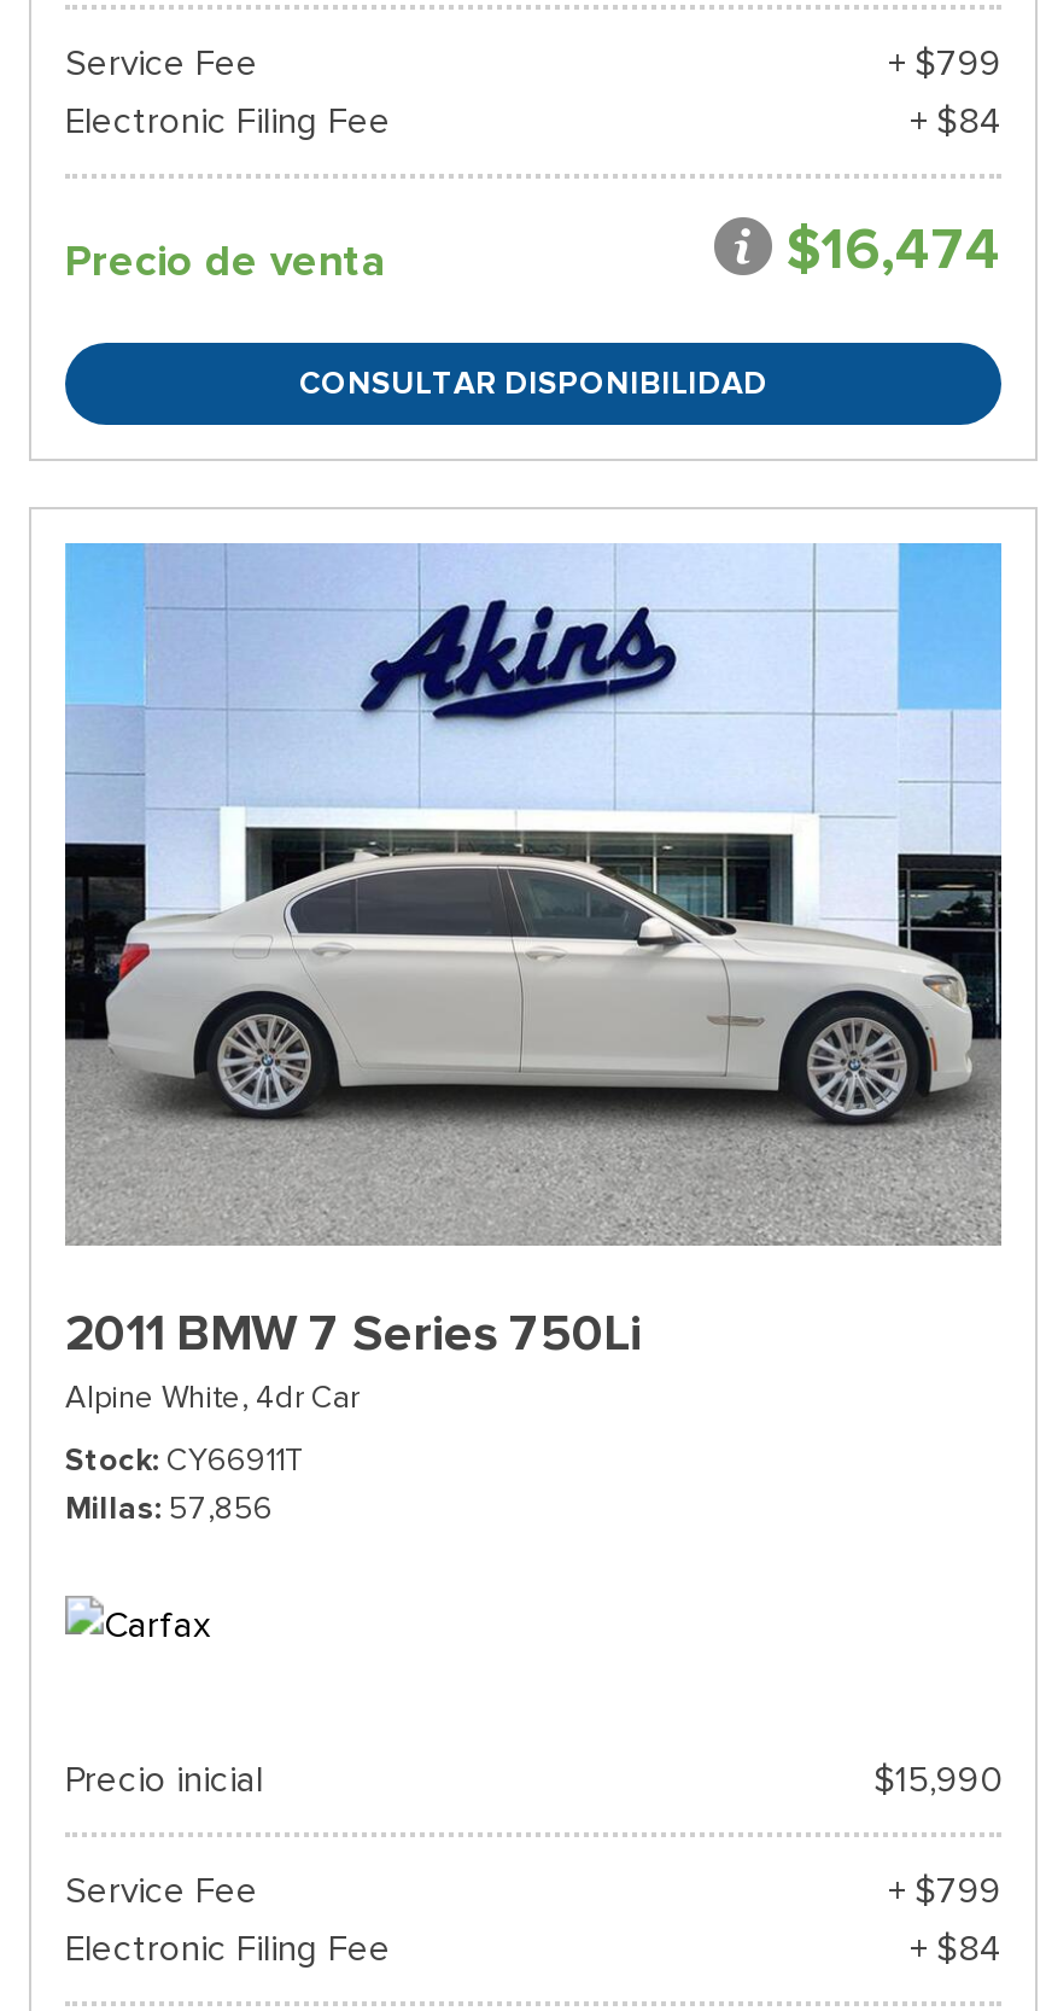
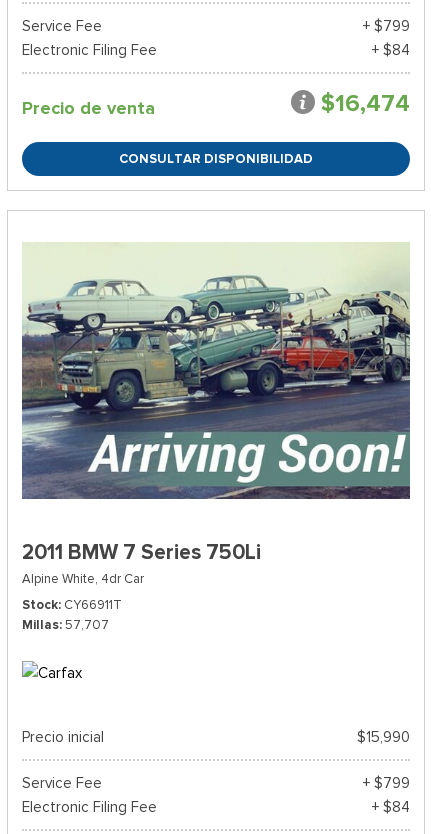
- [image]
+ [image]

- Millas 57,856
+ Millas 57,707
